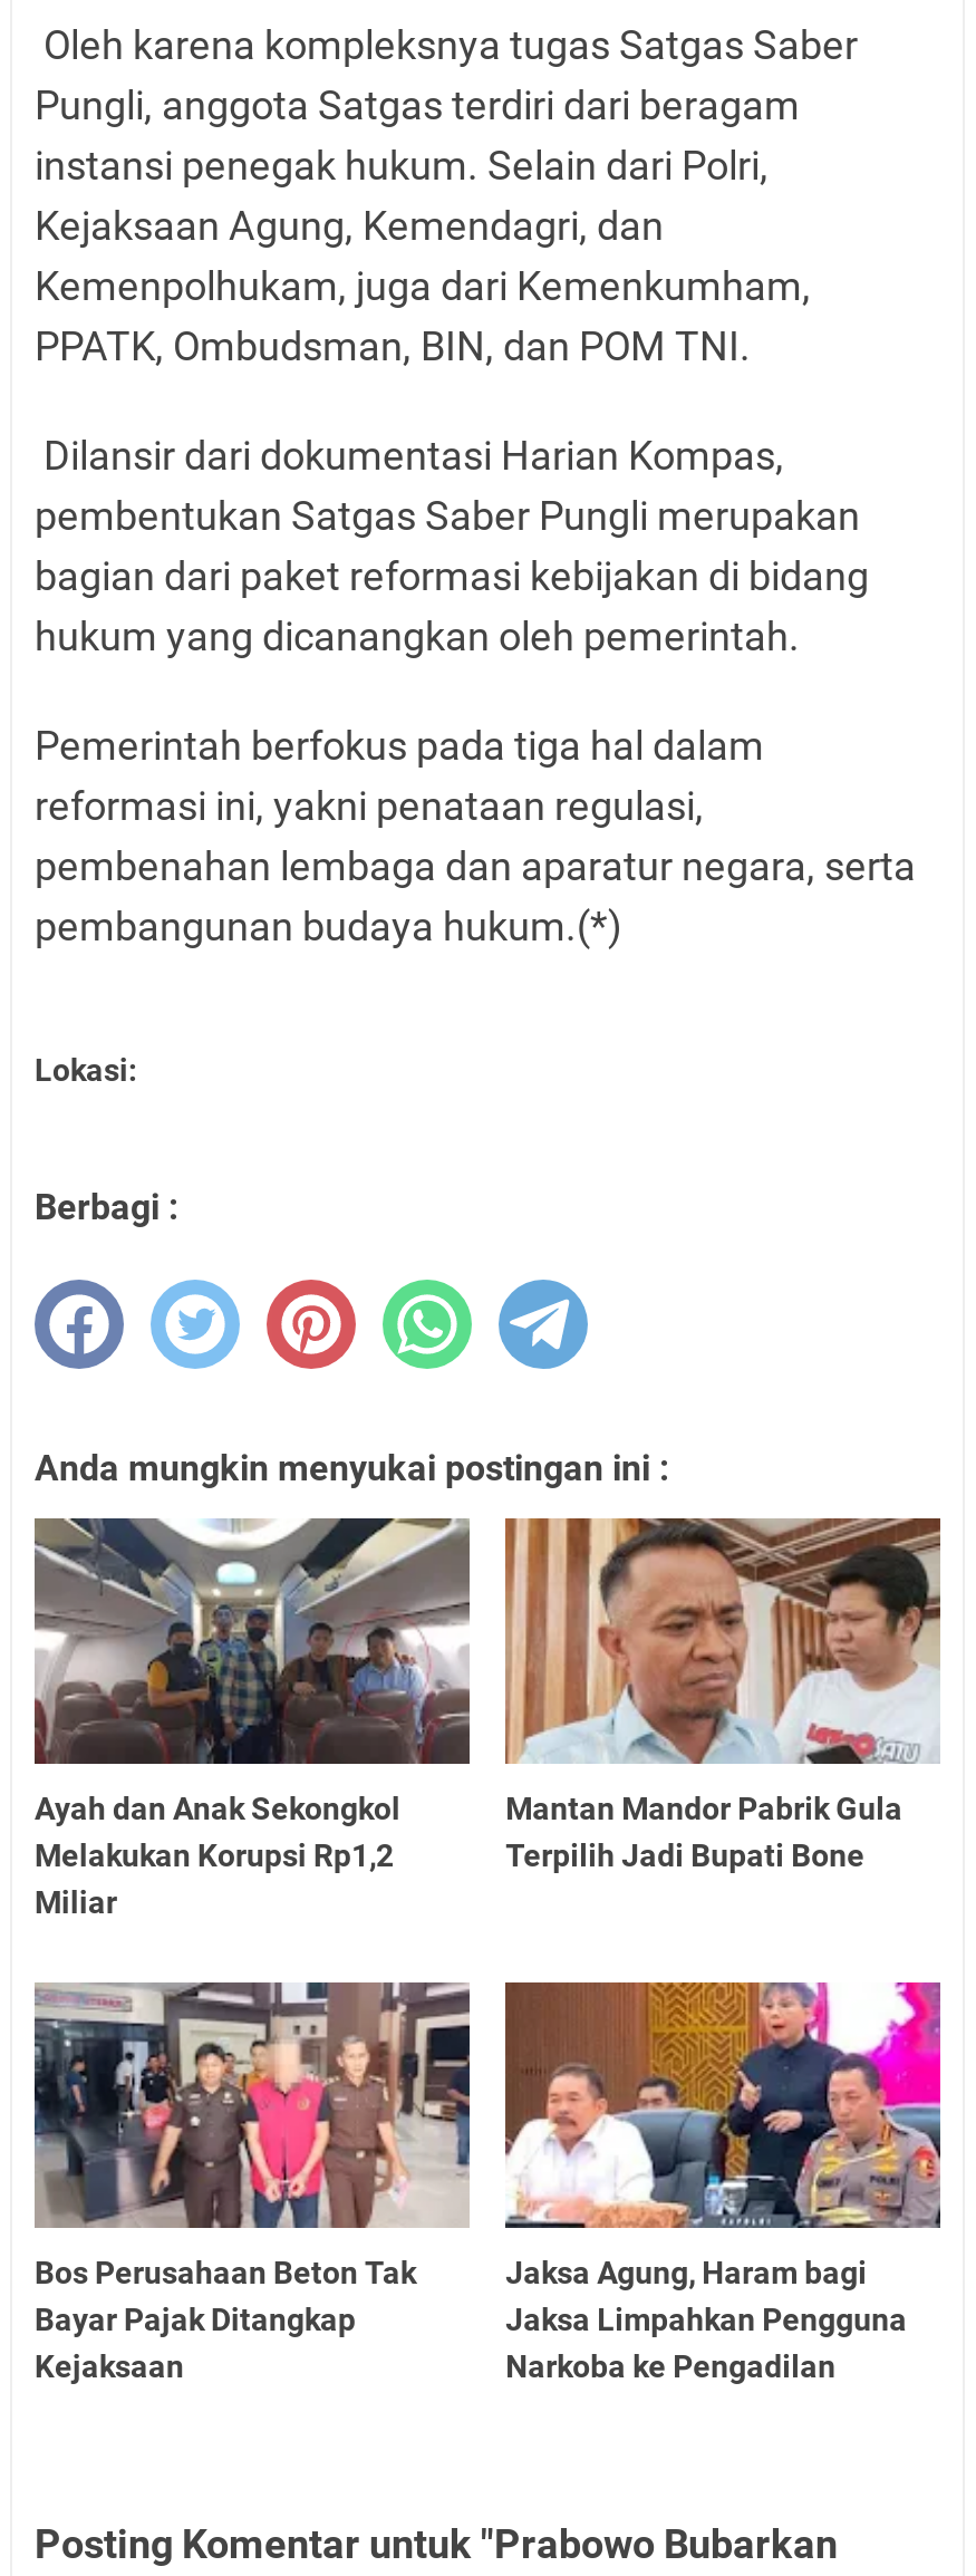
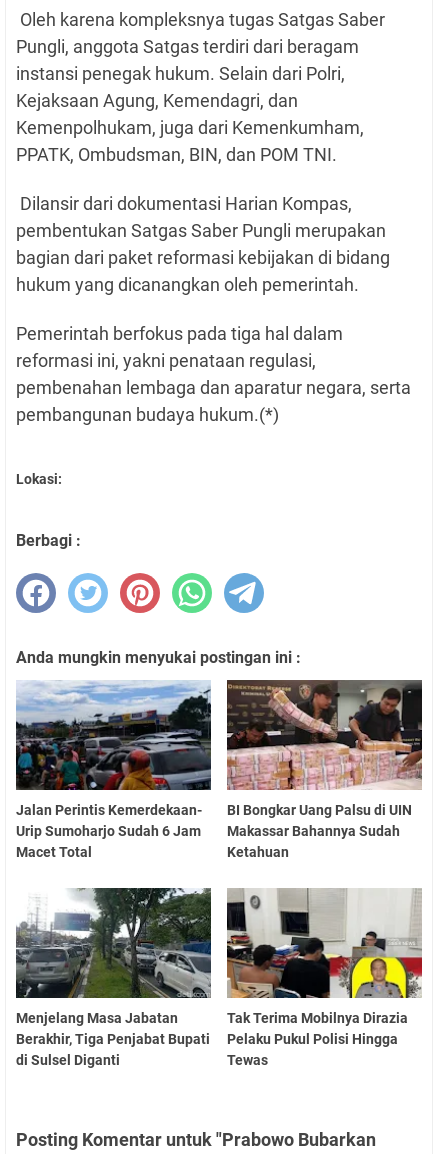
- [image]
- Ayah dan Anak Sekongkol
- Melakukan Korupsi Rp1,2
- Miliar
+ [image]
+ Jalan Perintis Kemerdekaan-
+ Urip Sumoharjo Sudah 6 Jam
+ Macet Total

- [image]
- Mantan Mandor Pabrik Gula
- Terpilih Jadi Bupati Bone
+ [image]
+ BI Bongkar Uang Palsu di UIN
+ Makassar Bahannya Sudah
+ Ketahuan

- [image]
- Bos Perusahaan Beton Tak
- Bayar Pajak Ditangkap
- Kejaksaan
+ [image]
+ Menjelang Masa Jabatan
+ Berakhir, Tiga Penjabat Bupati
+ di Sulsel Diganti

- [image]
- Jaksa Agung, Haram bagi
- Jaksa Limpahkan Pengguna
- Narkoba ke Pengadilan
+ [image]
+ Tak Terima Mobilnya Dirazia
+ Pelaku Pukul Polisi Hingga
+ Tewas
